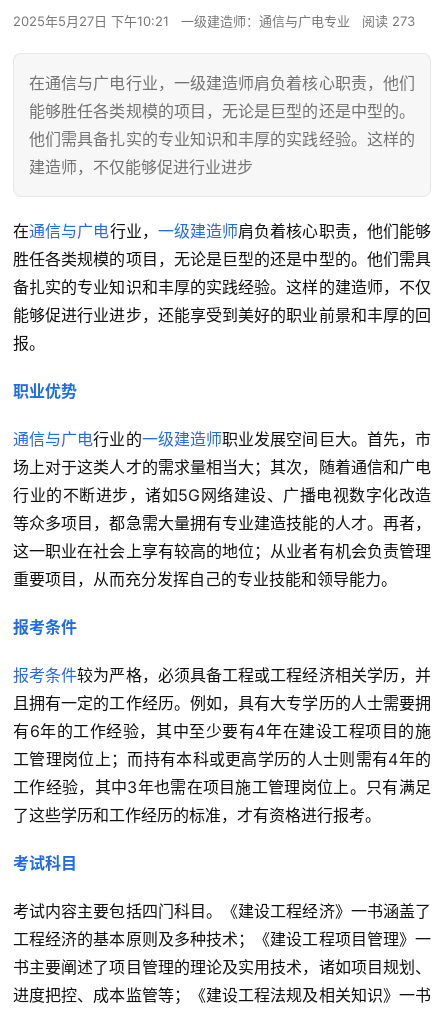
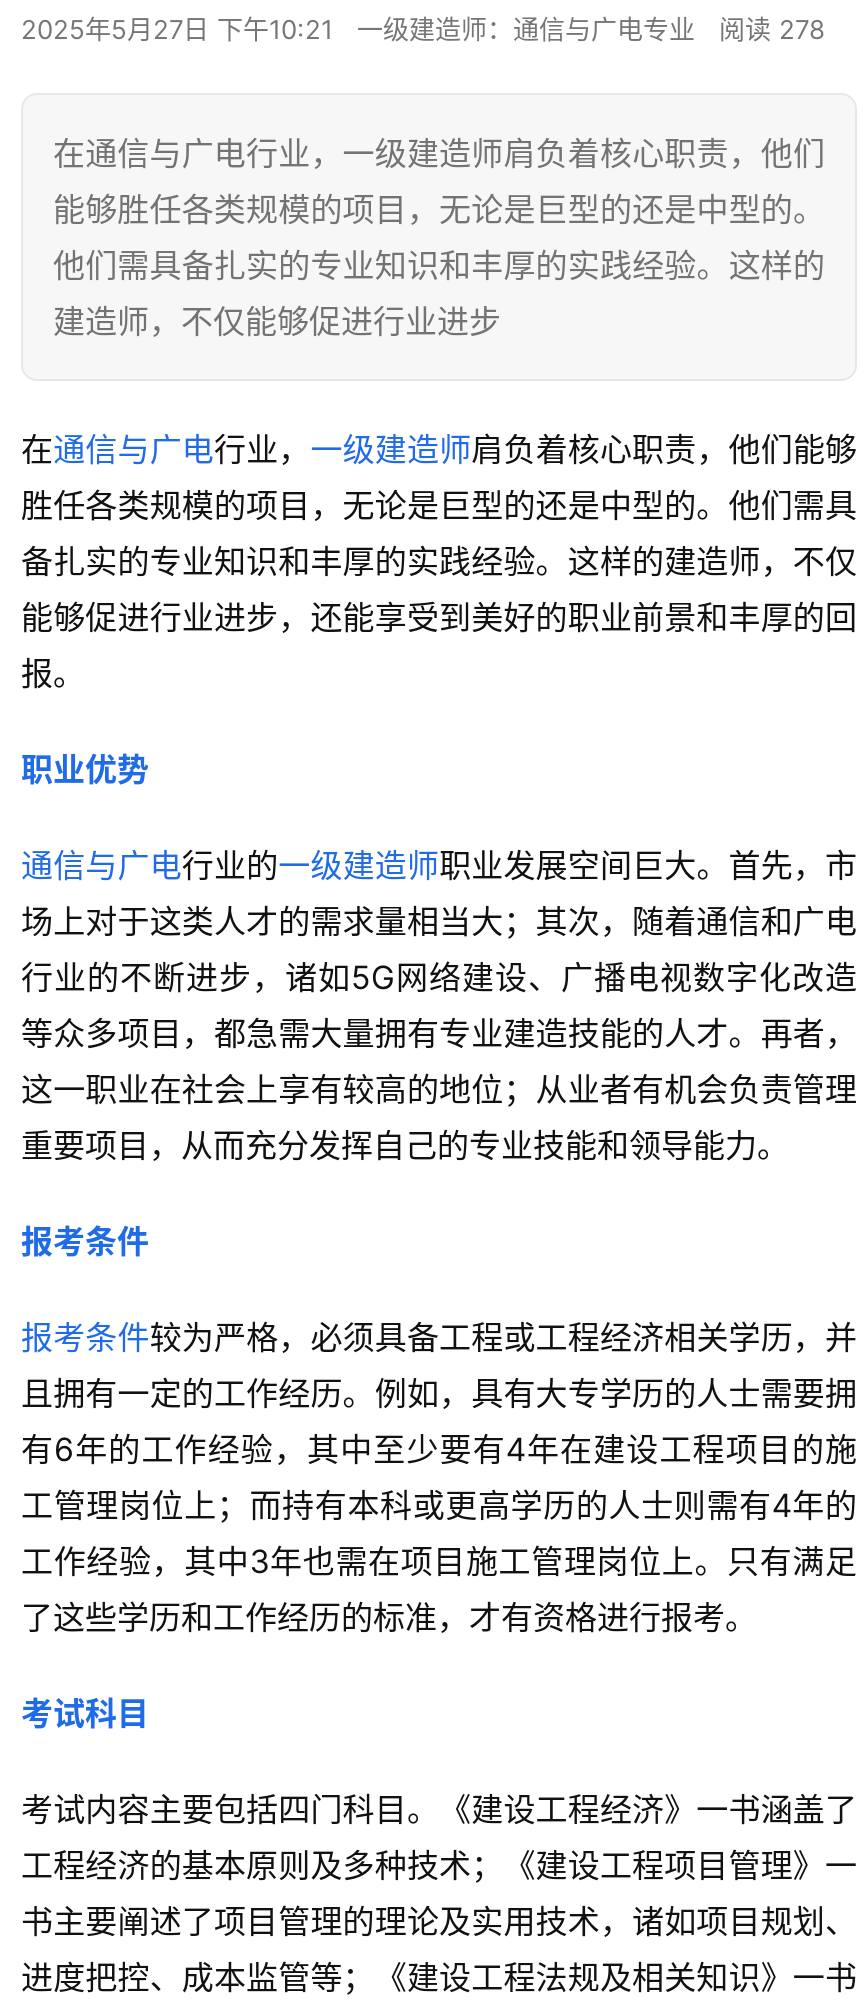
- 2025年5月27日 下午10:21 一级建造师：通信与广电专业 阅读 273
+ 2025年5月27日 下午10:21 一级建造师：通信与广电专业 阅读 278
